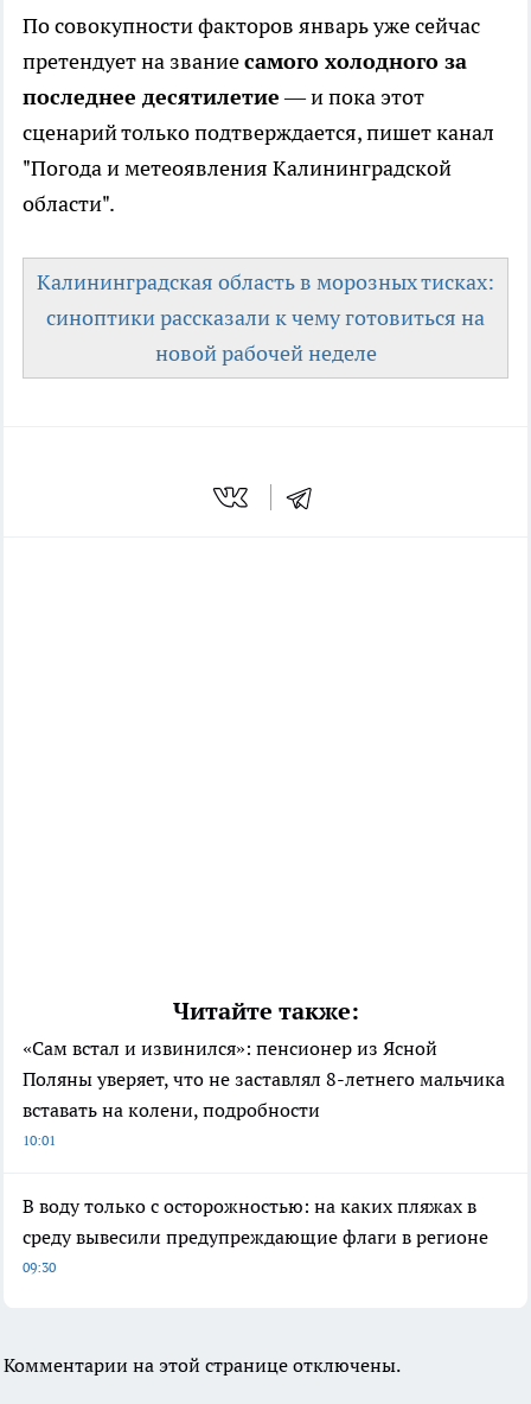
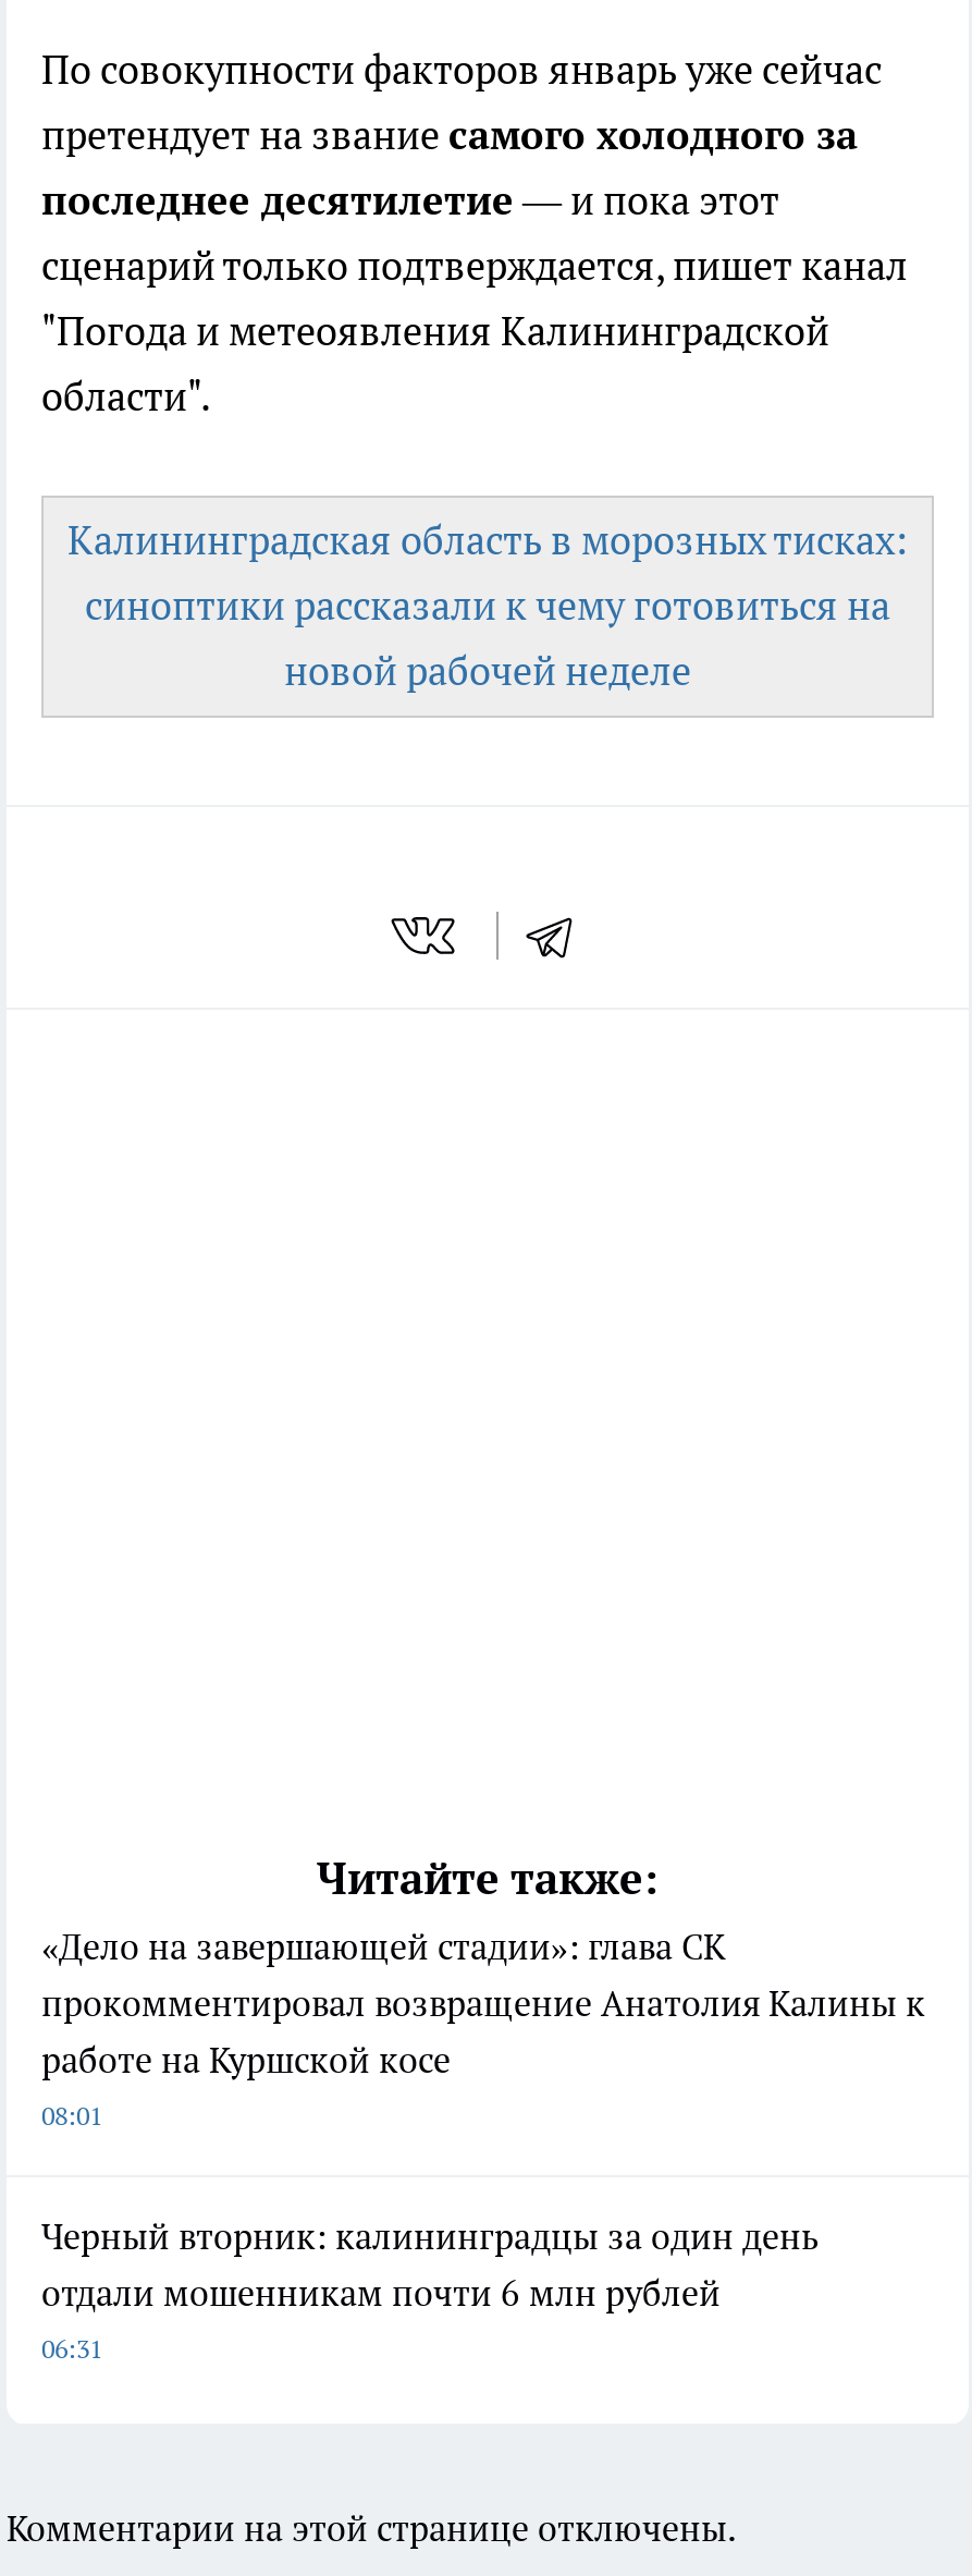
- «Сам встал и извинился»: пенсионер из Ясной
- Поляны уверяет, что не заставлял 8-летнего мальчика
- вставать на колени, подробности
- 10:01
+ «Дело на завершающей стадии»: глава СК
+ прокомментировал возвращение Анатолия Калины к
+ работе на Куршской косе
+ 08:01

- В воду только с осторожностью: на каких пляжах в
- среду вывесили предупреждающие флаги в регионе
- 09:30
+ Черный вторник: калининградцы за один день
+ отдали мошенникам почти 6 млн рублей
+ 06:31
